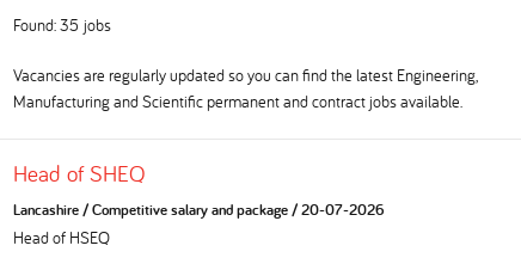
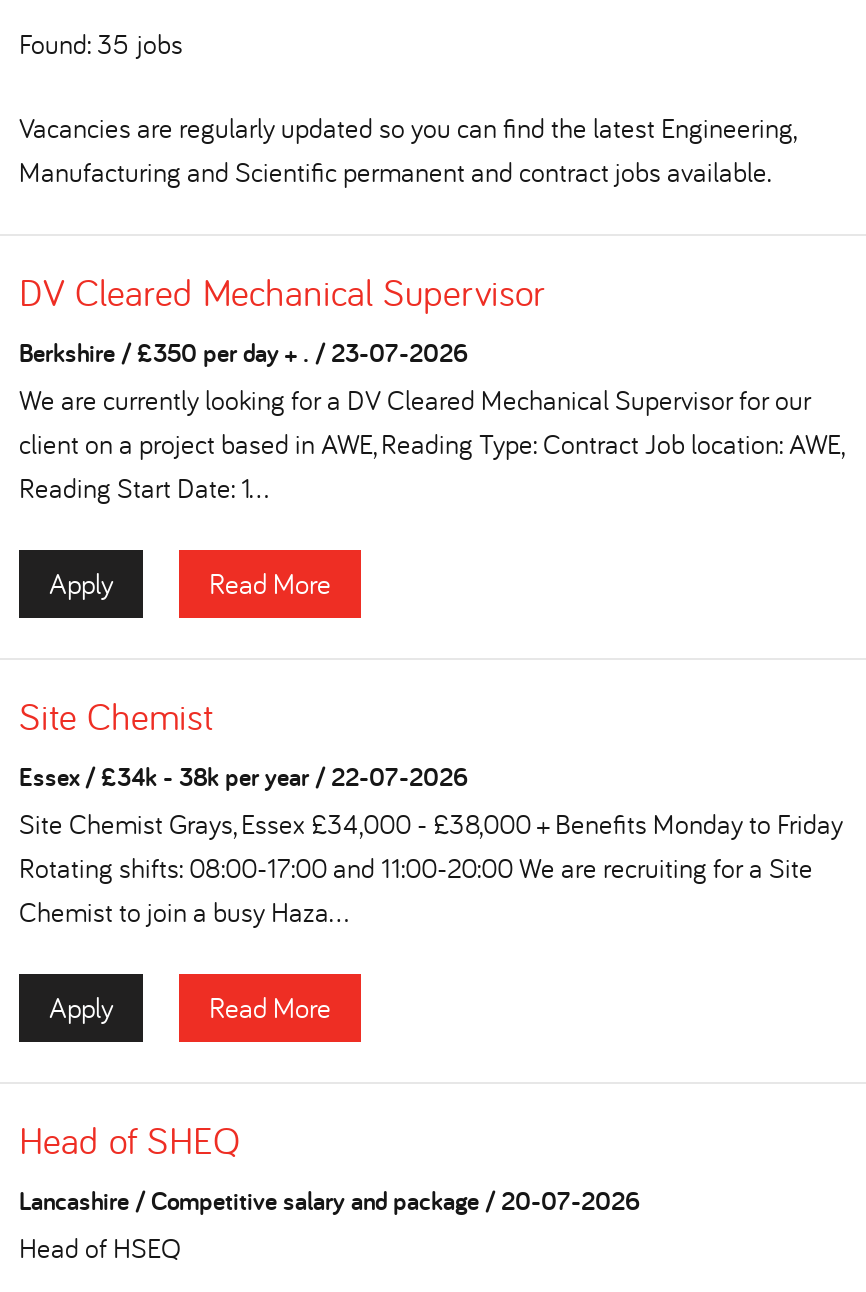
+ DV Cleared Mechanical Supervisor
+ Berkshire / £350 per day + . / 23-07-2026
+ We are currently looking for a DV Cleared Mechanical Supervisor for our
+ client on a project based in AWE, Reading Type: Contract Job location: AWE,
+ Reading Start Date: 1...
+ Apply
+ Read More
+ Site Chemist
+ Essex / £34k - 38k per year / 22-07-2026
+ Site Chemist Grays, Essex £34,000 - £38,000 + Benefits Monday to Friday
+ Rotating shifts: 08:00-17:00 and 11:00-20:00 We are recruiting for a Site
+ Chemist to join a busy Haza...
+ Apply
+ Read More
